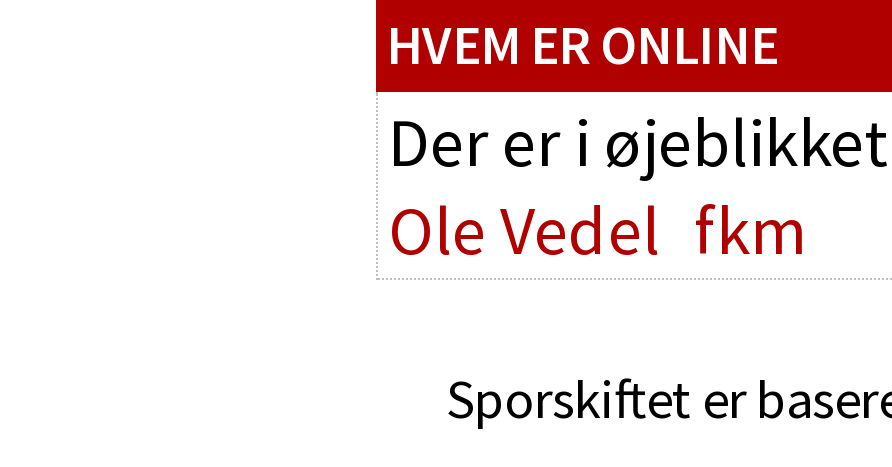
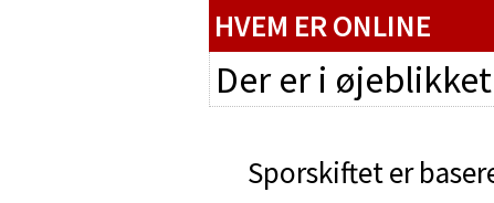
- Ole Vedel fkm
